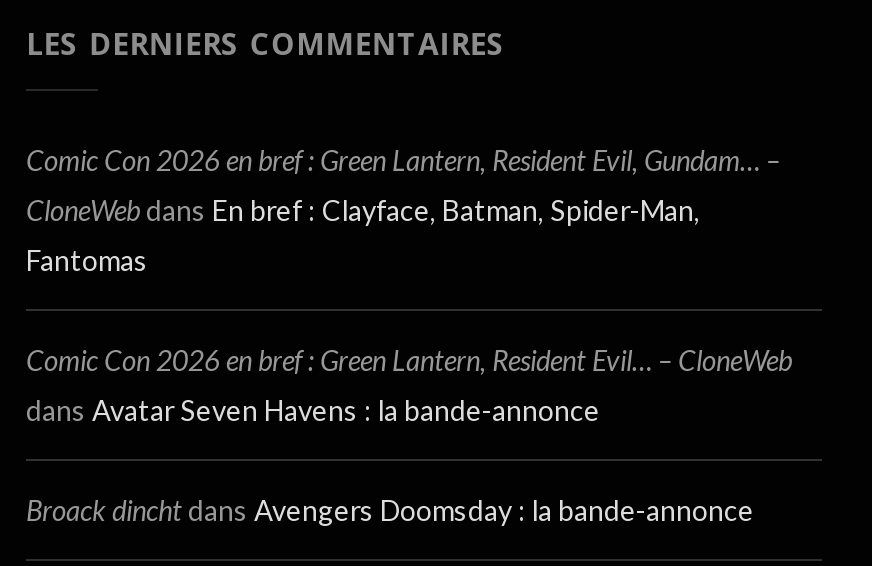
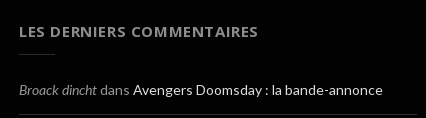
- Comic Con 2026 en bref : Green Lantern, Resident Evil, Gundam… –
- CloneWeb dans En bref : Clayface, Batman, Spider-Man,
- Fantomas
- Comic Con 2026 en bref : Green Lantern, Resident Evil… – CloneWeb
- dans Avatar Seven Havens : la bande-annonce
